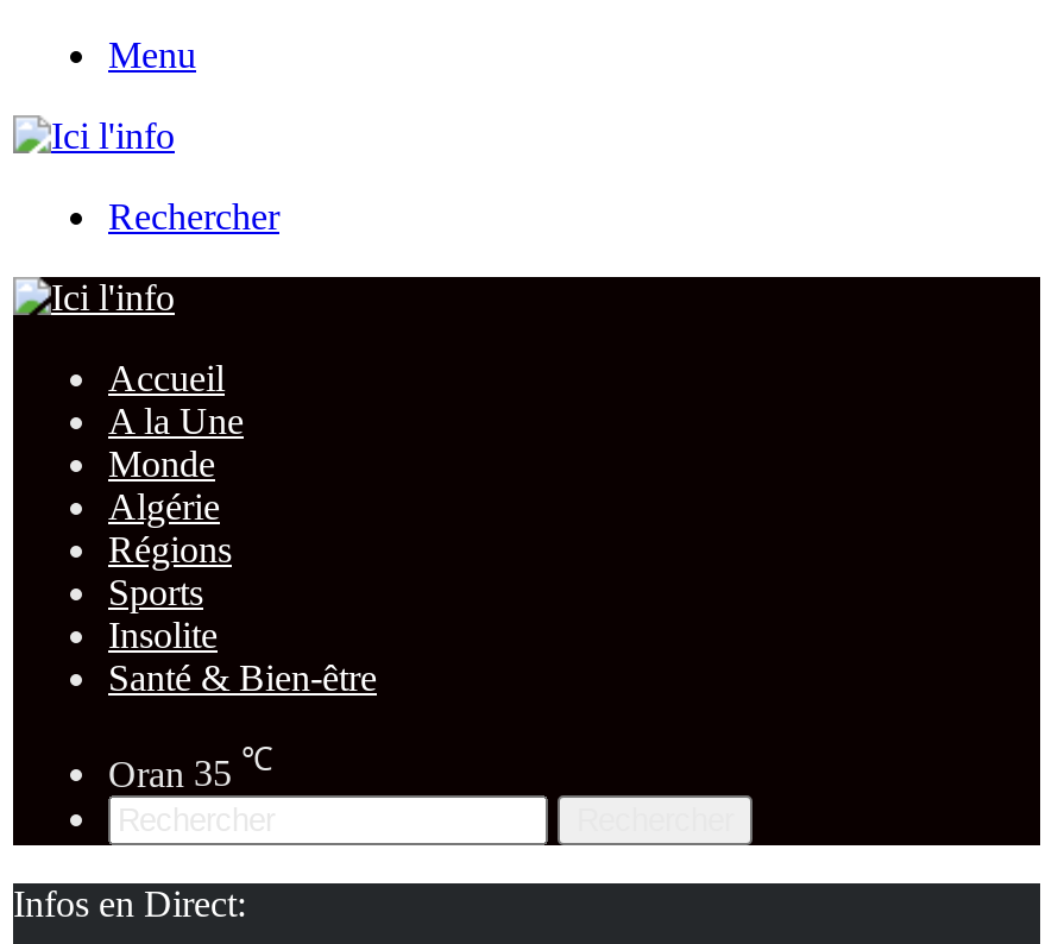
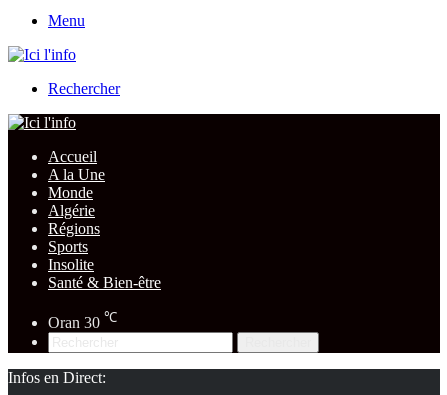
- Oran 35 ℃
+ Oran 30 ℃
